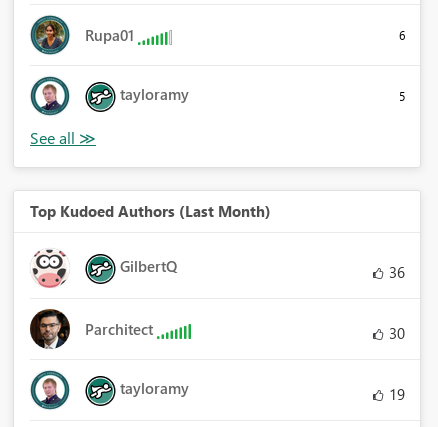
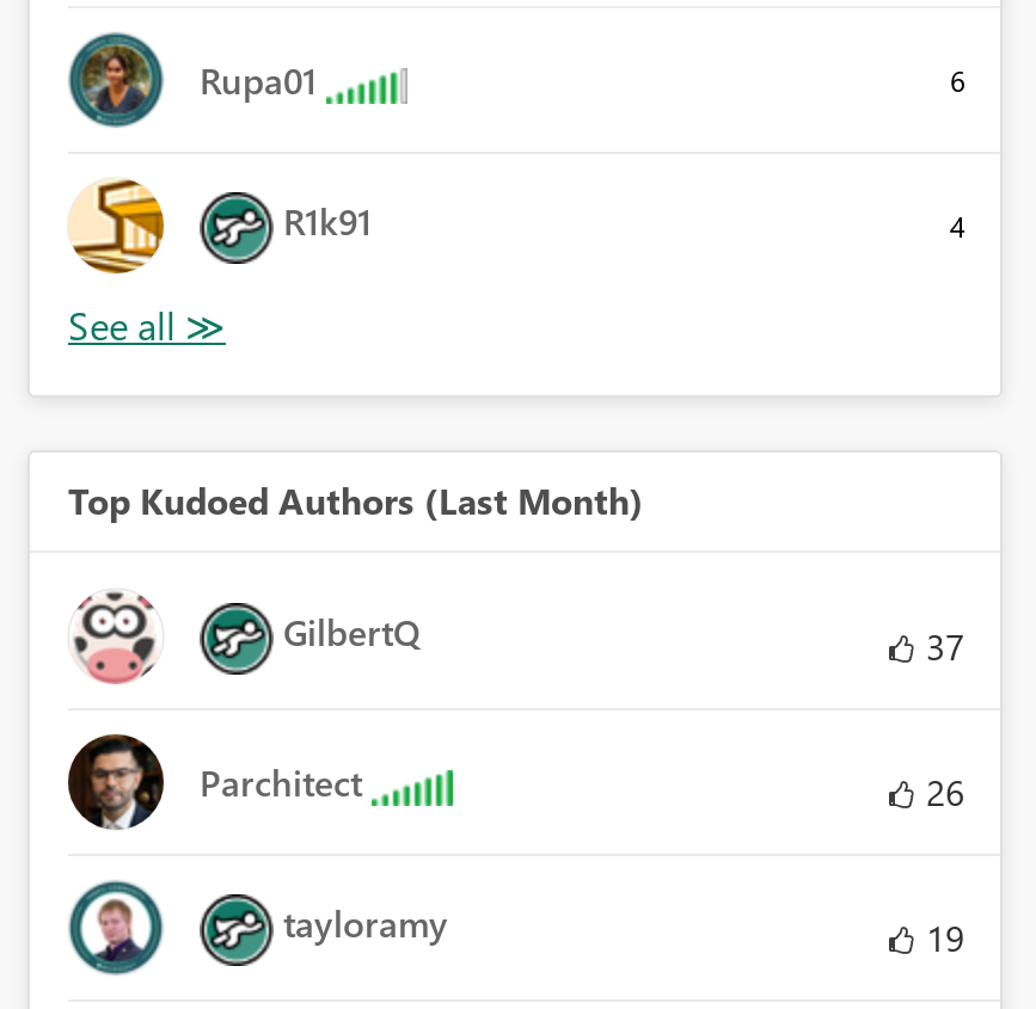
- [image]
+ [image]

- tayloramy
- 5
+ R1k91
+ 4

- 36
+ 37

- 30
+ 26
